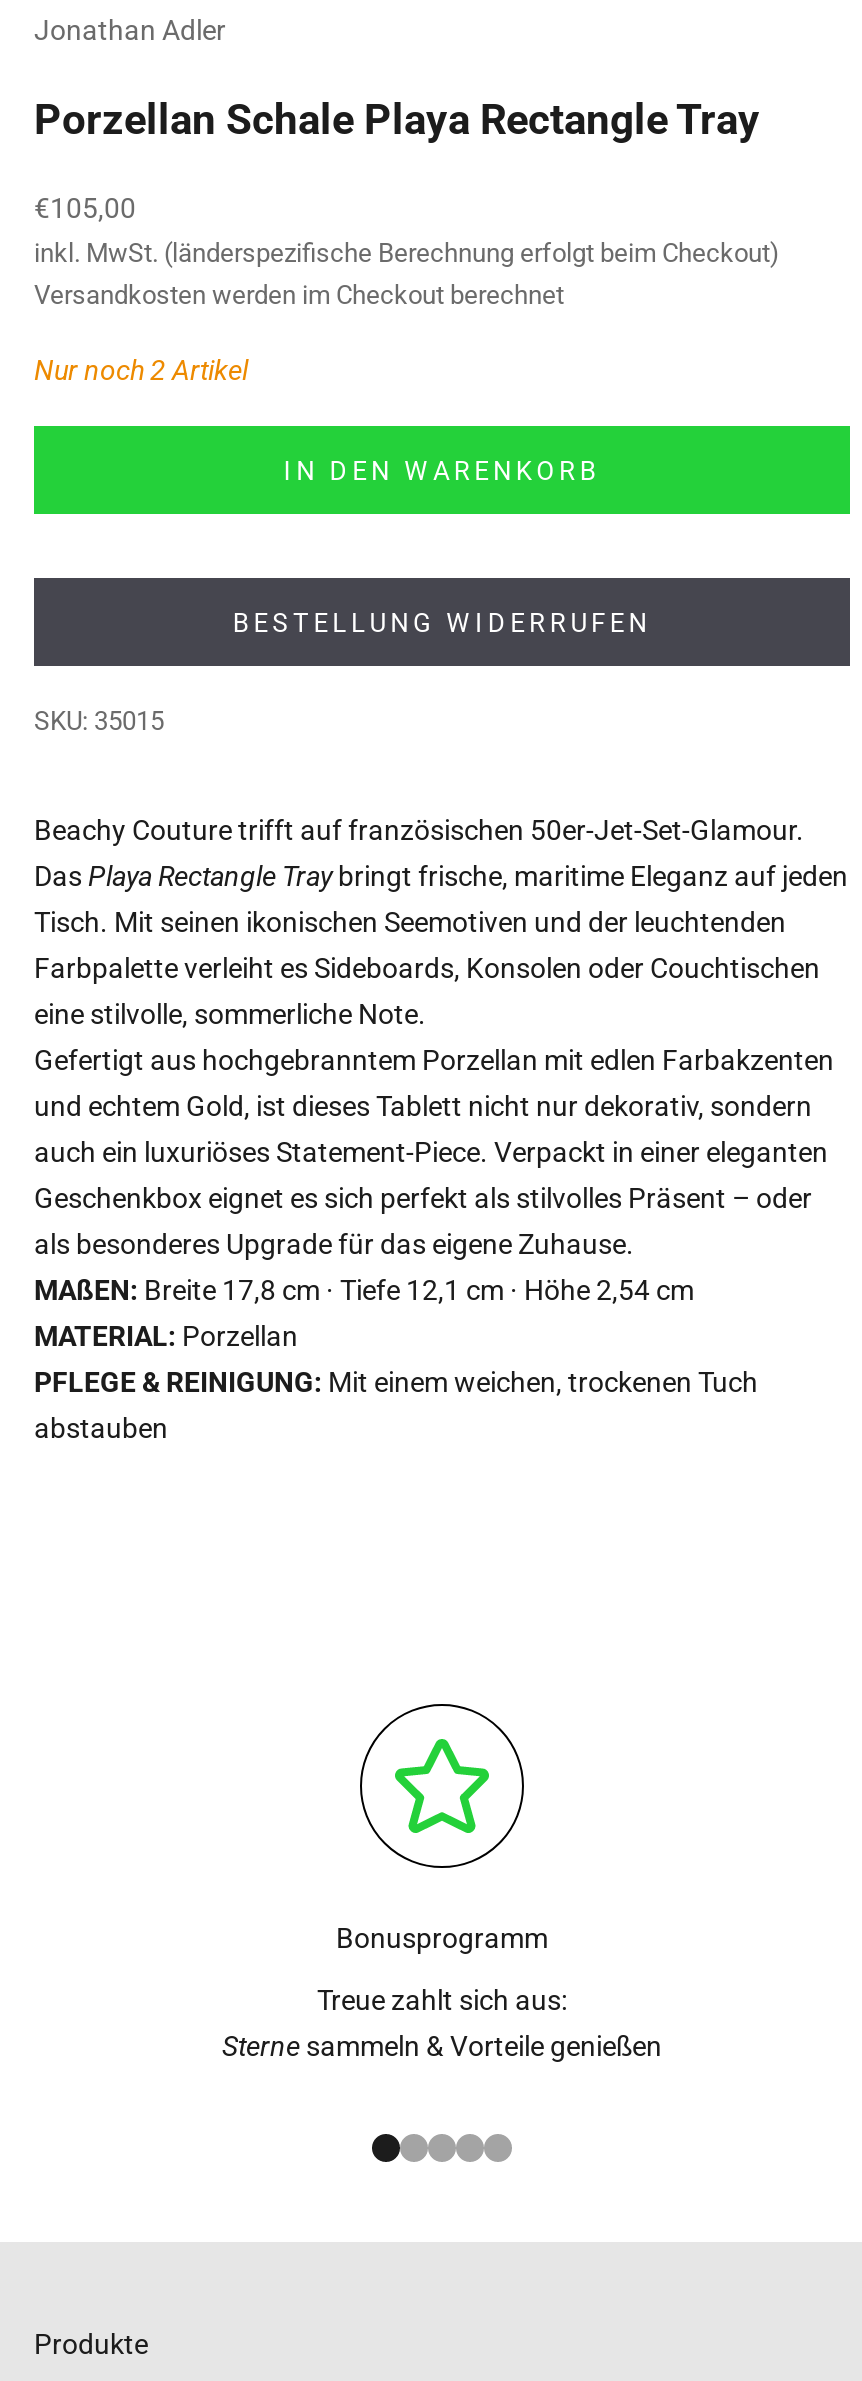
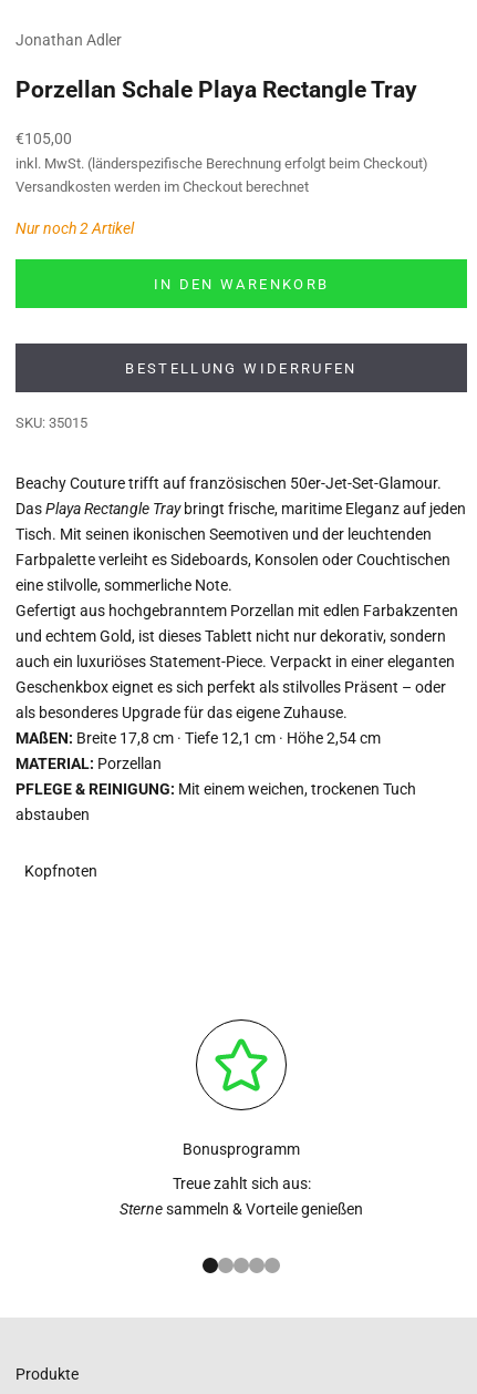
+ Kopfnoten
